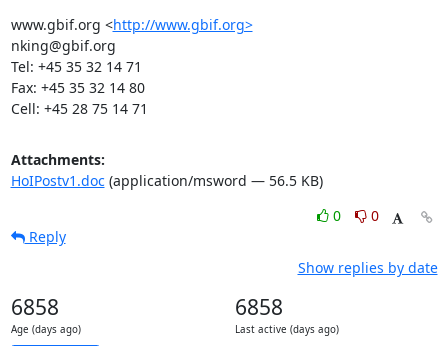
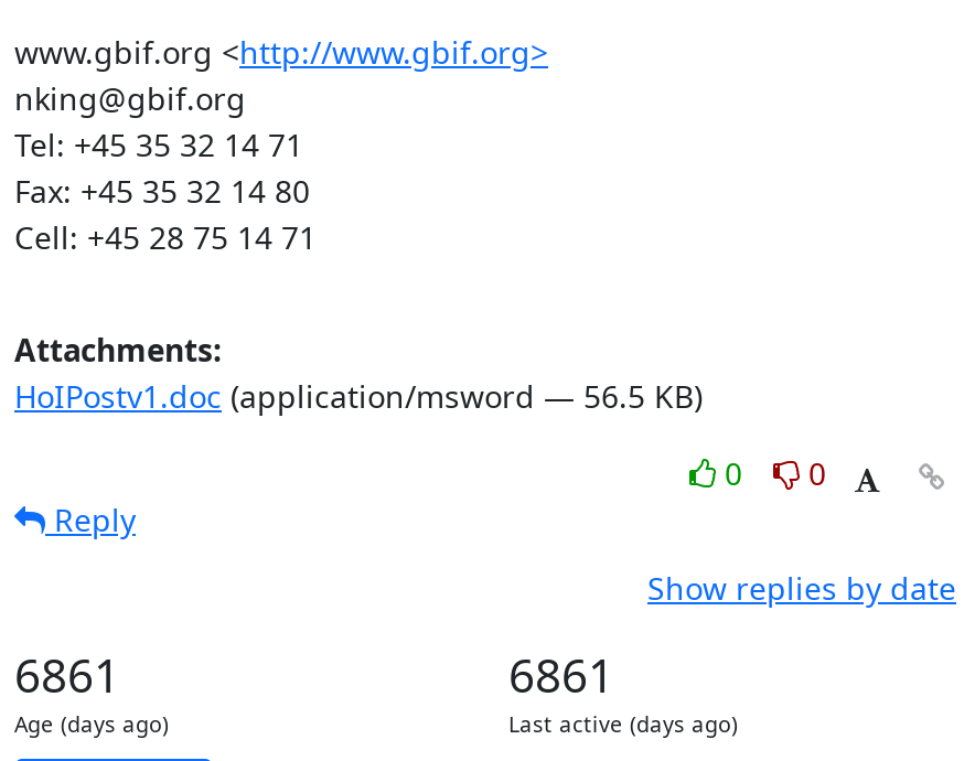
- 6858
+ 6861

- 6858
+ 6861
